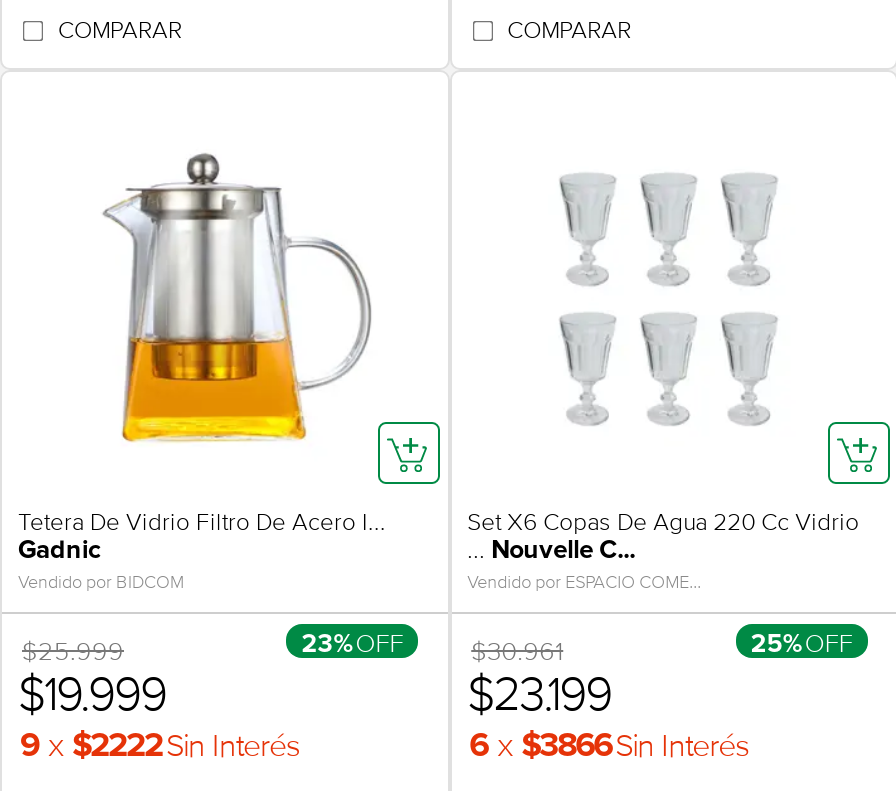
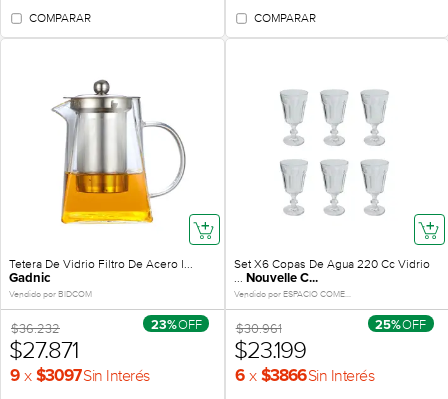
- $25.999
+ $36.232

- $19.999
+ $27.871

- 9 x $2222 Sin Interés
+ 9 x $3097 Sin Interés
